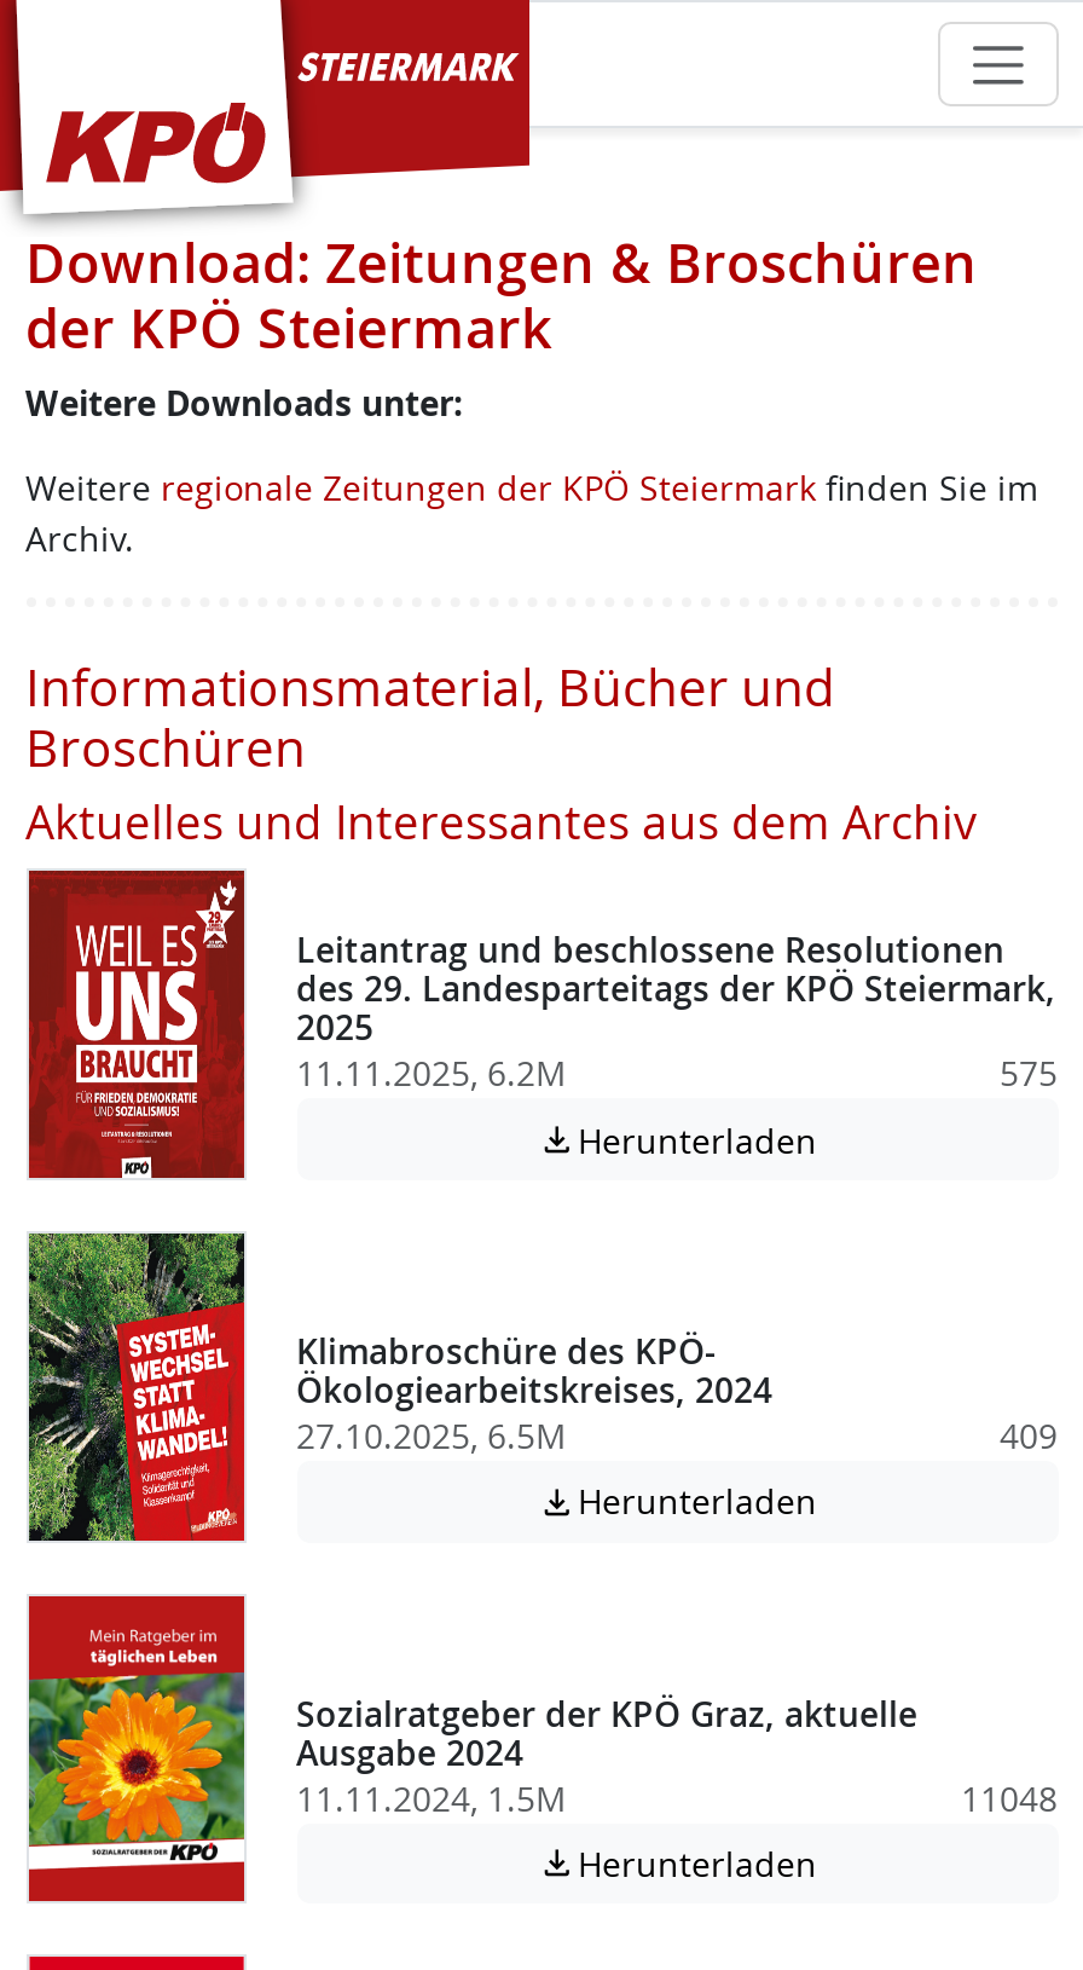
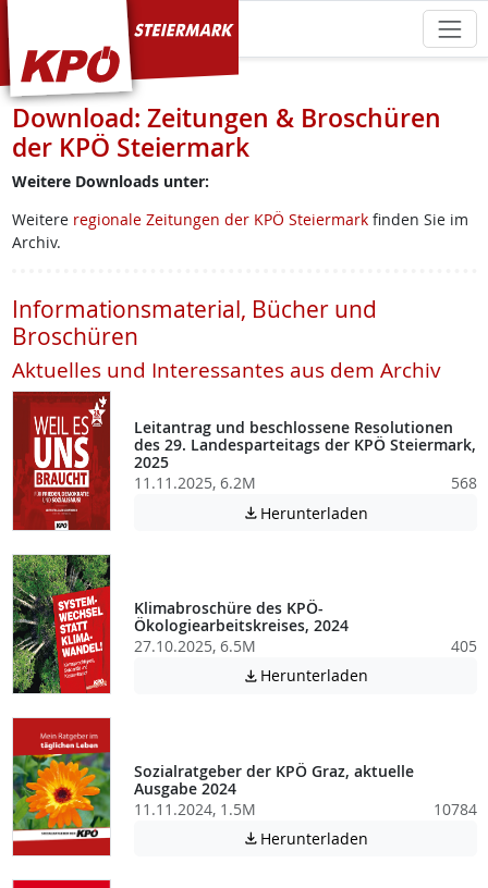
- 575
+ 568

- 409
+ 405

- 11048
+ 10784
